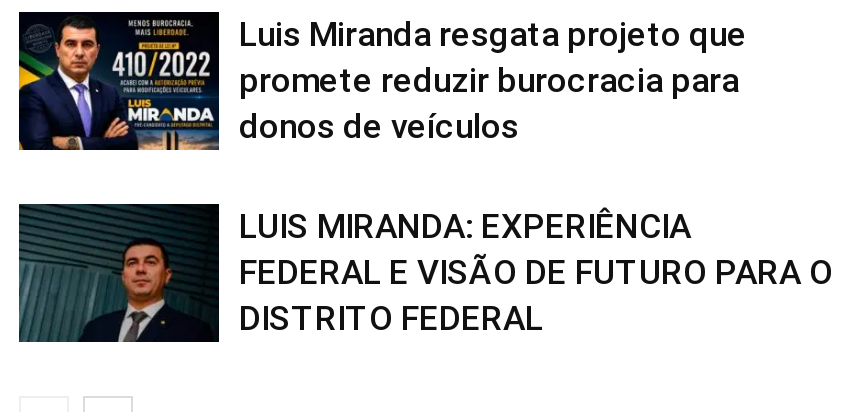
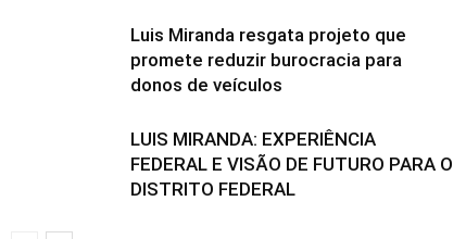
- [image]

- [image]
